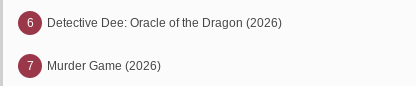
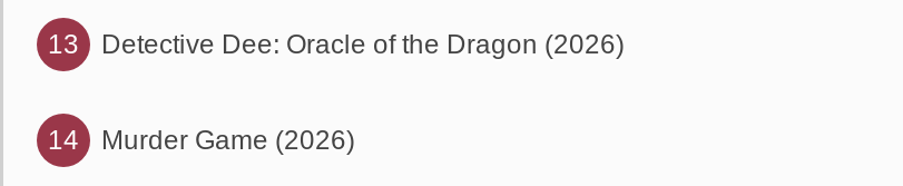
- 6 Detective Dee: Oracle of the Dragon (2026)
+ 13 Detective Dee: Oracle of the Dragon (2026)

- 7 Murder Game (2026)
+ 14 Murder Game (2026)
